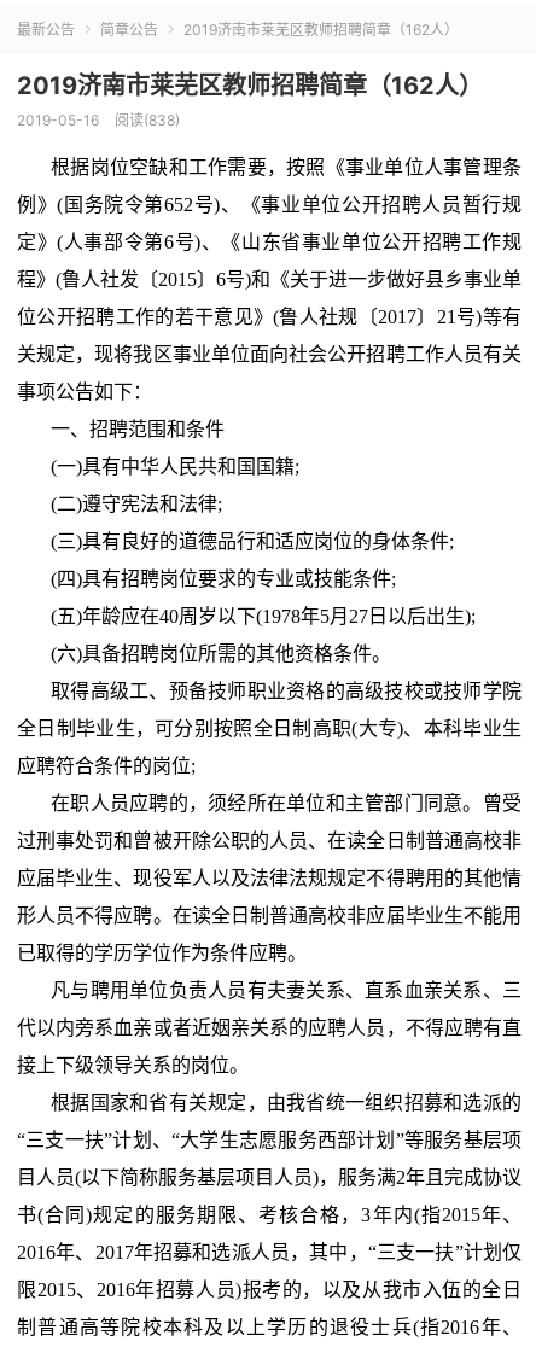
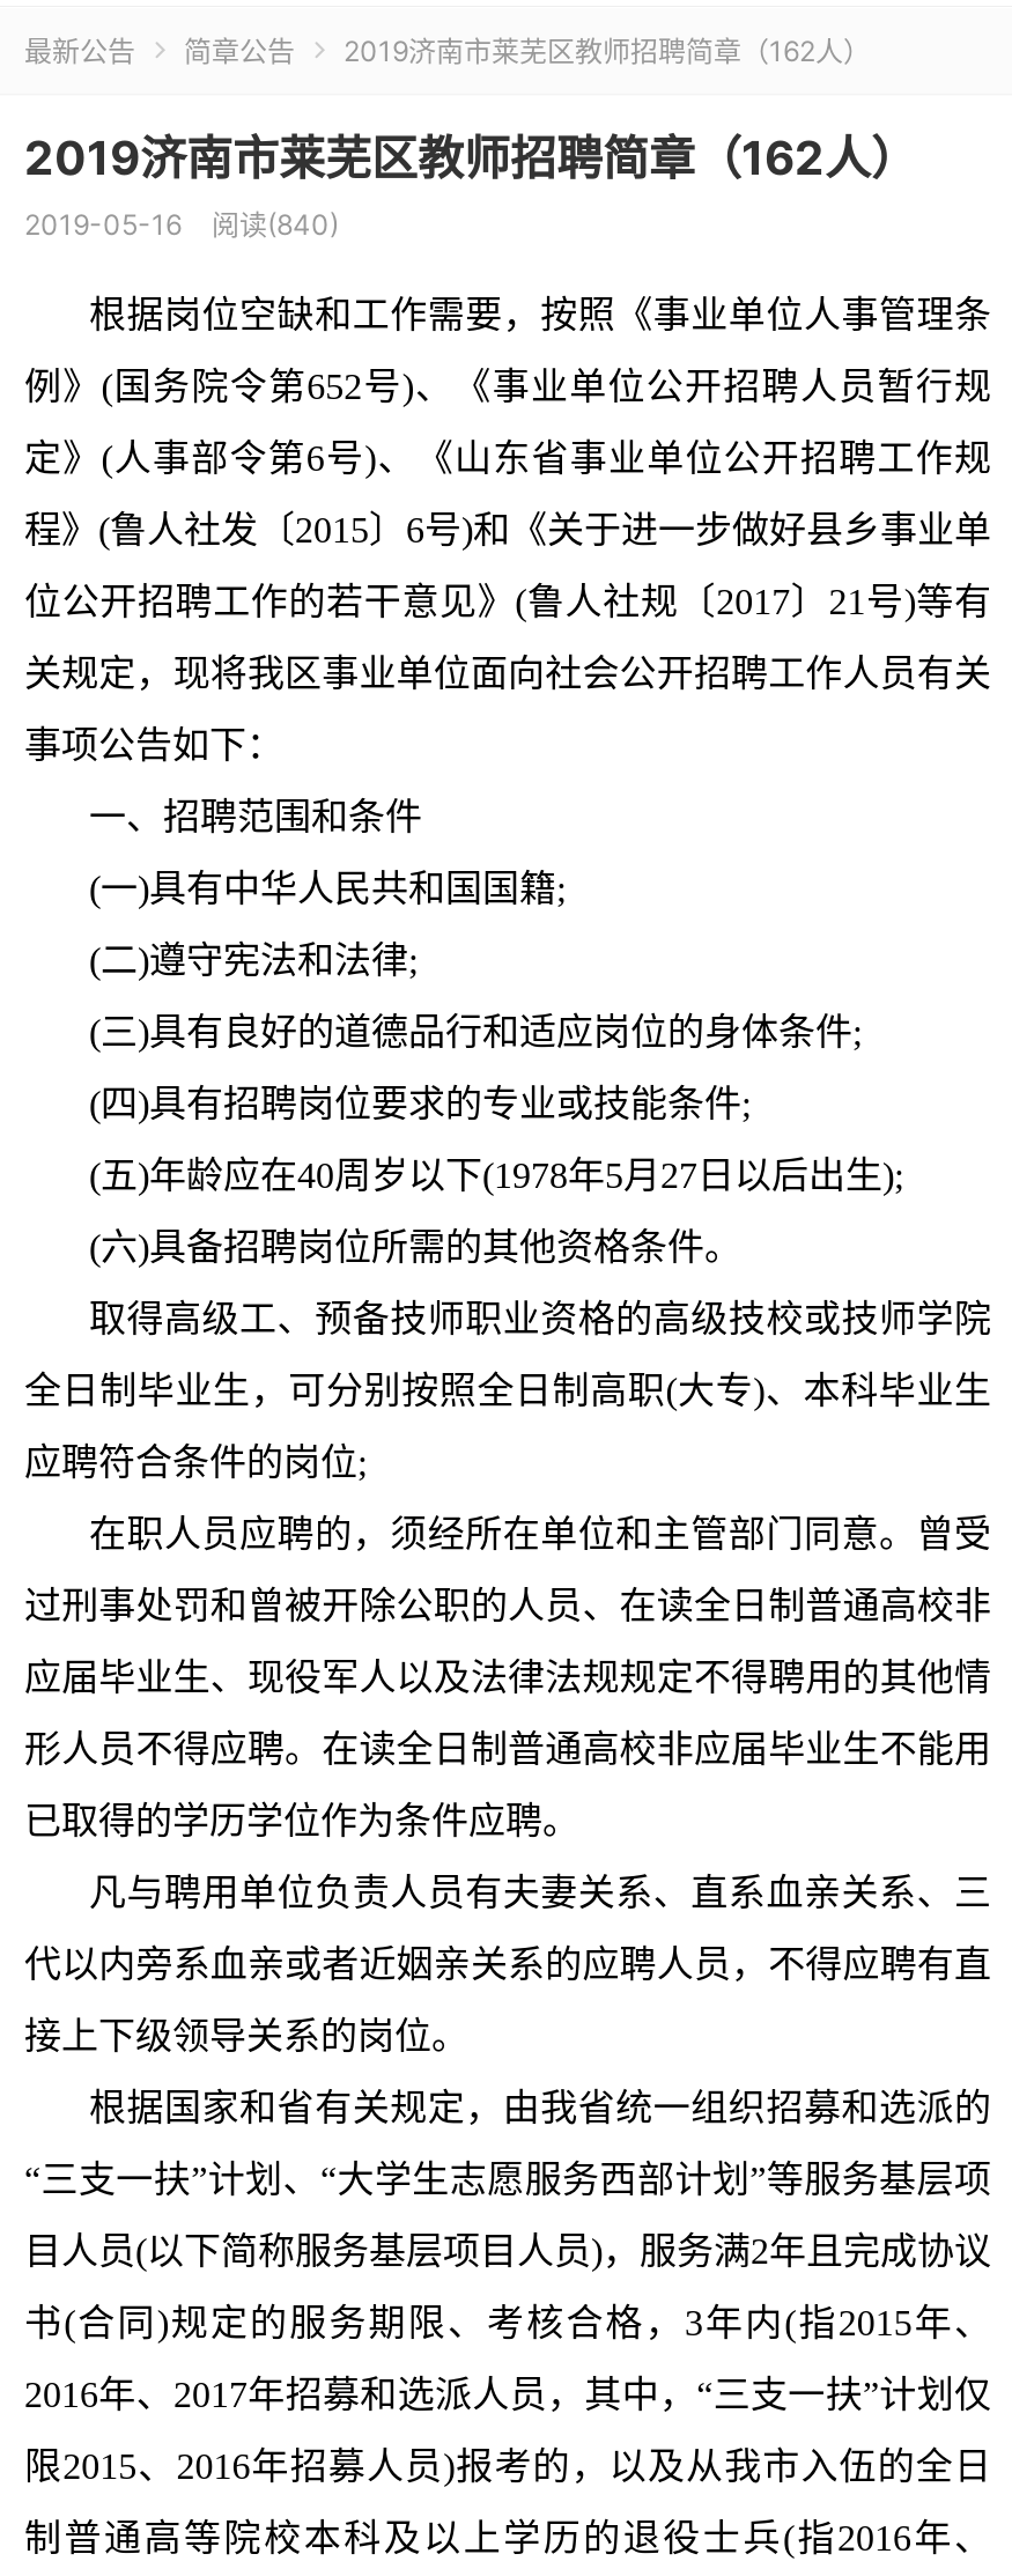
- 2019-05-16 阅读(838)
+ 2019-05-16 阅读(840)
